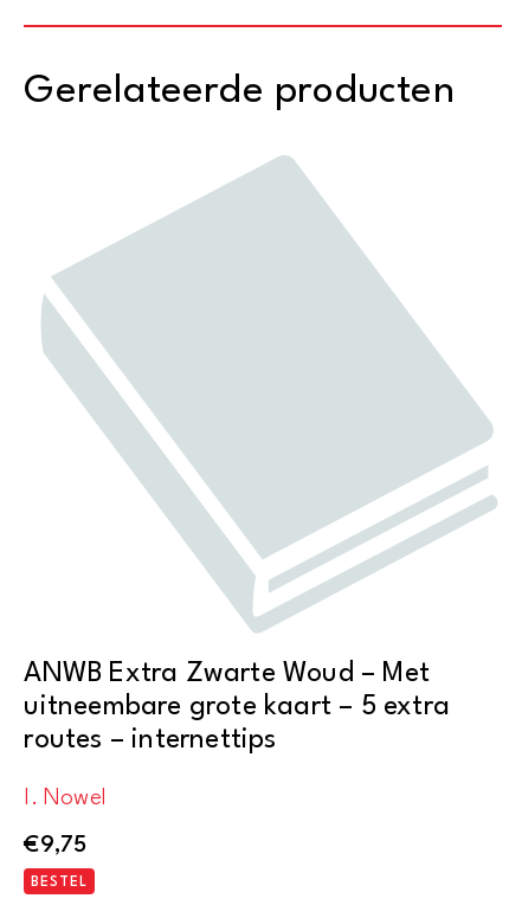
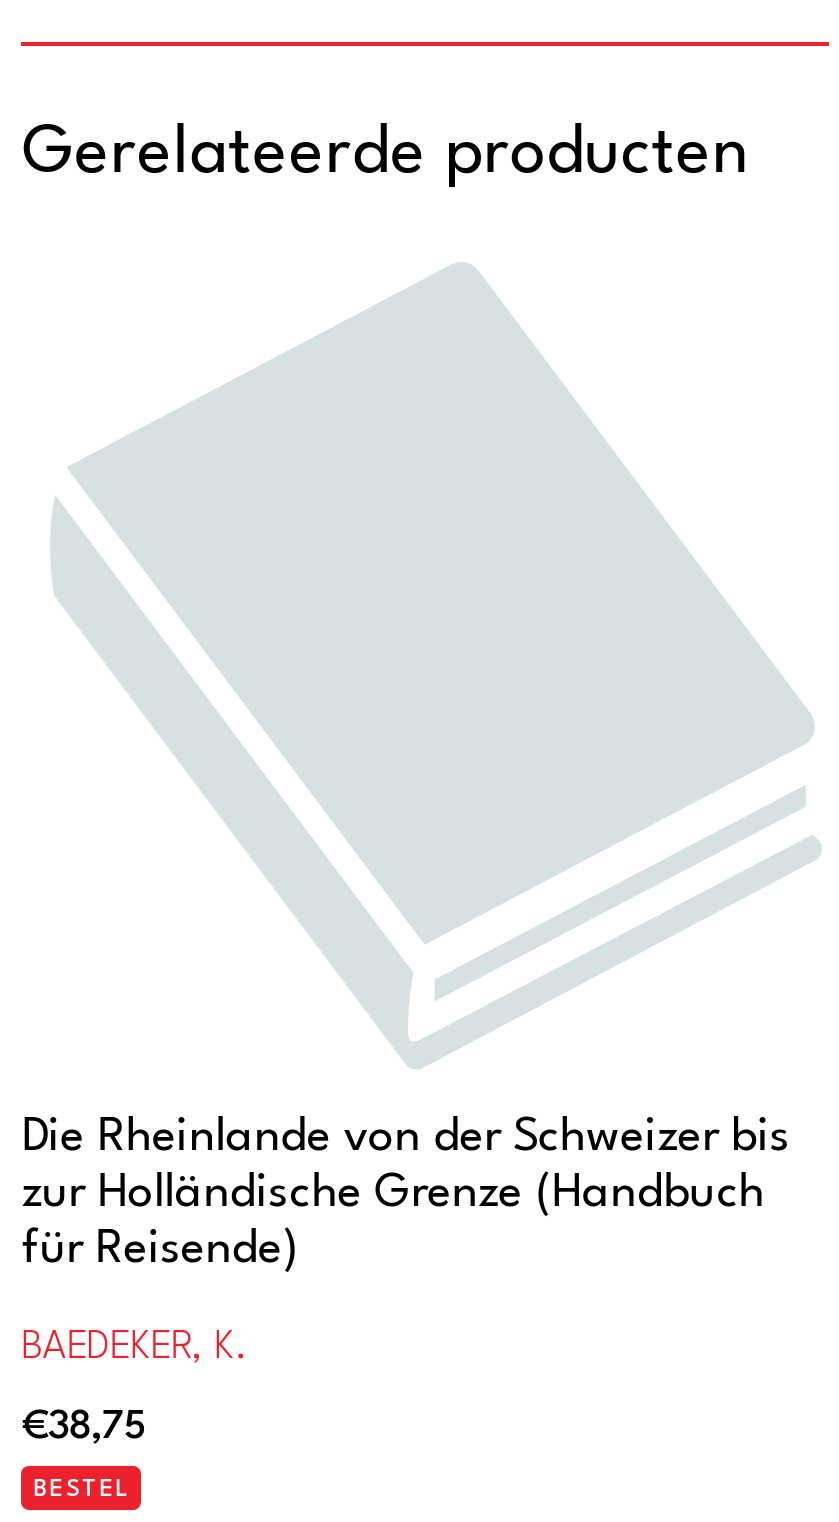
- ANWB Extra Zwarte Woud – Met
- uitneembare grote kaart – 5 extra
- routes – internettips
+ Die Rheinlande von der Schweizer bis
+ zur Holländische Grenze (Handbuch
+ für Reisende)

- I. Nowel
+ BAEDEKER, K.

- €9,75
+ €38,75
